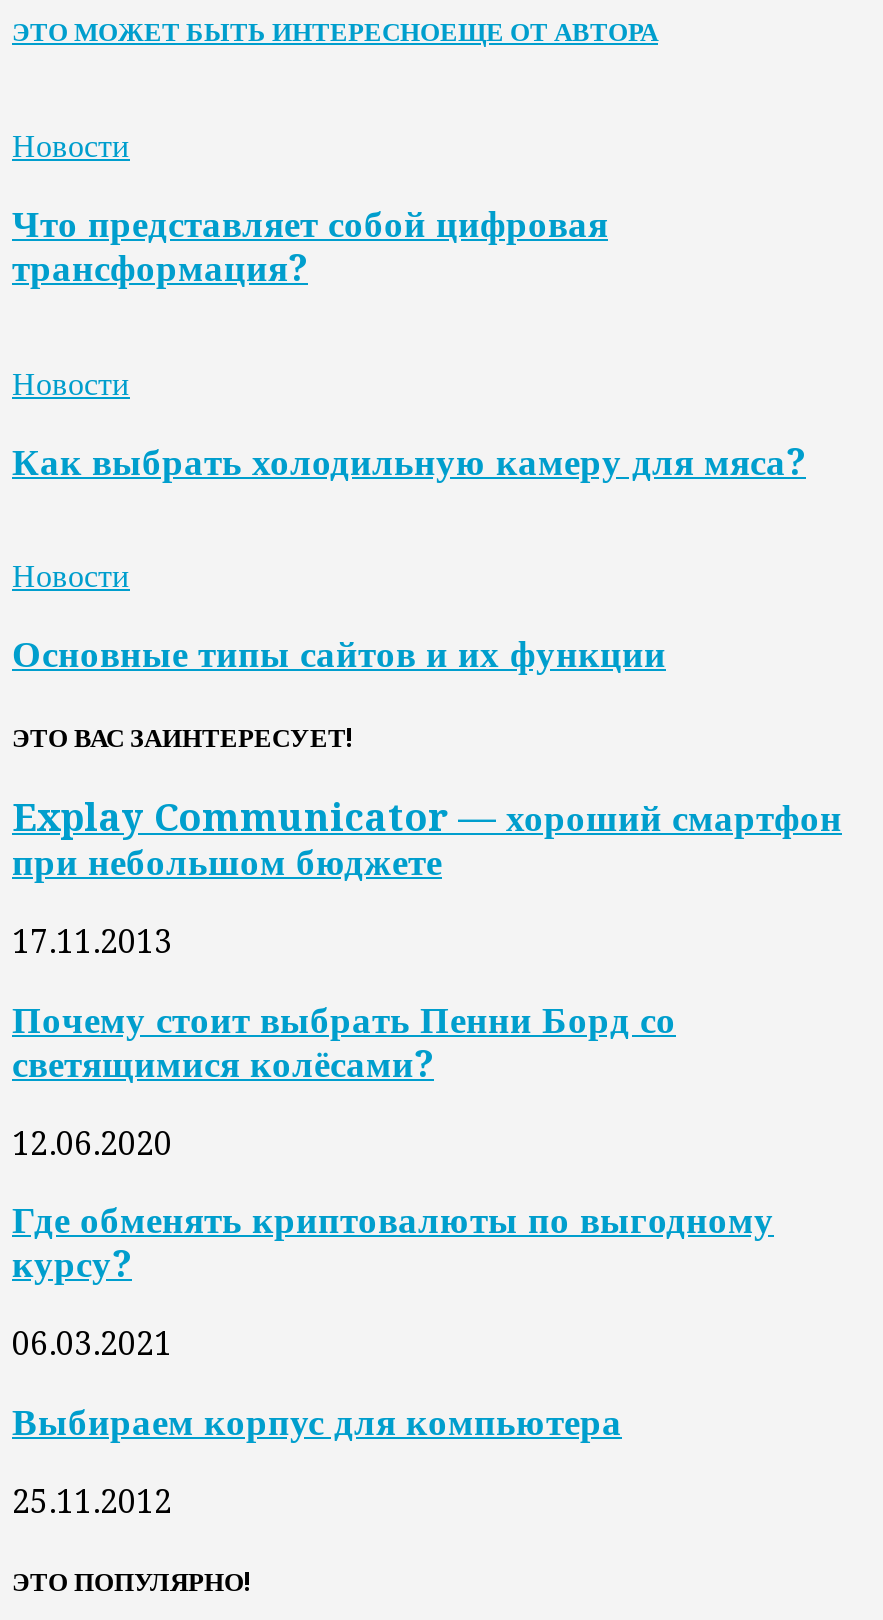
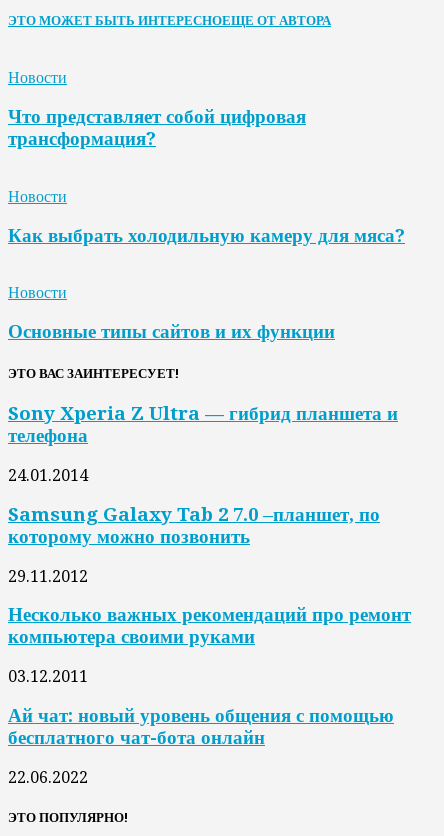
- Explay Communicator — хороший смартфон
- при небольшом бюджете
+ Sony Xperia Z Ultra — гибрид планшета и
+ телефона

- 17.11.2013
+ 24.01.2014

- Почему стоит выбрать Пенни Борд со
- светящимися колёсами?
+ Samsung Galaxy Tab 2 7.0 –планшет, по
+ которому можно позвонить

- 12.06.2020
+ 29.11.2012

- Где обменять криптовалюты по выгодному
- курсу?
+ Несколько важных рекомендаций про ремонт
+ компьютера своими руками

- 06.03.2021
+ 03.12.2011

- Выбираем корпус для компьютера
+ Ай чат: новый уровень общения с помощью
+ бесплатного чат-бота онлайн

- 25.11.2012
+ 22.06.2022
